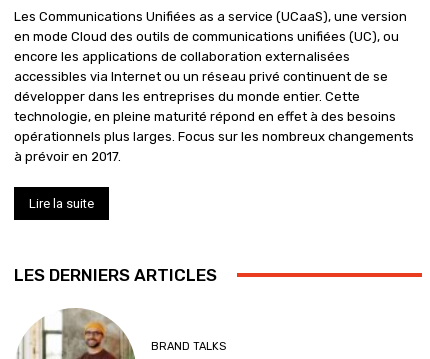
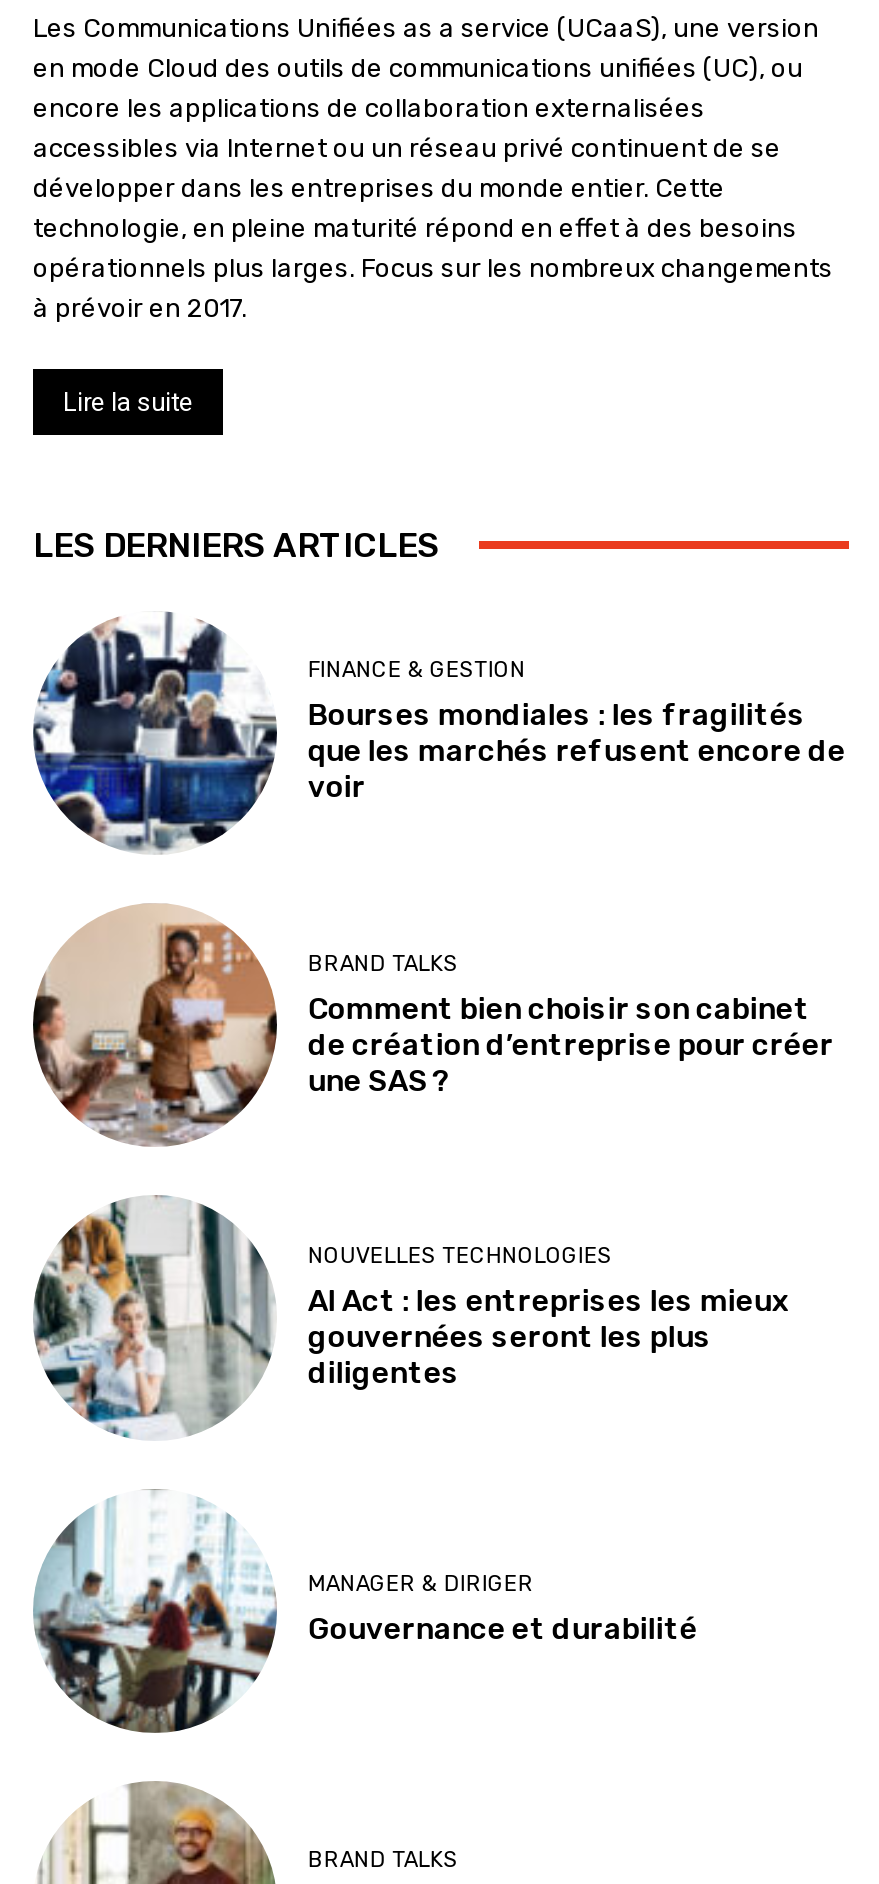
+ [image]
+ FINANCE & GESTION
+ Bourses mondiales : les fragilités
+ que les marchés refusent encore de
+ voir

+ [image]
+ BRAND TALKS
+ Comment bien choisir son cabinet
+ de création d’entreprise pour créer
+ une SAS ?

+ [image]
+ MANAGER & DIRIGER
+ Gouvernance et durabilité

+ [image]
+ NOUVELLES TECHNOLOGIES
+ AI Act : les entreprises les mieux
+ gouvernées seront les plus
+ diligentes
